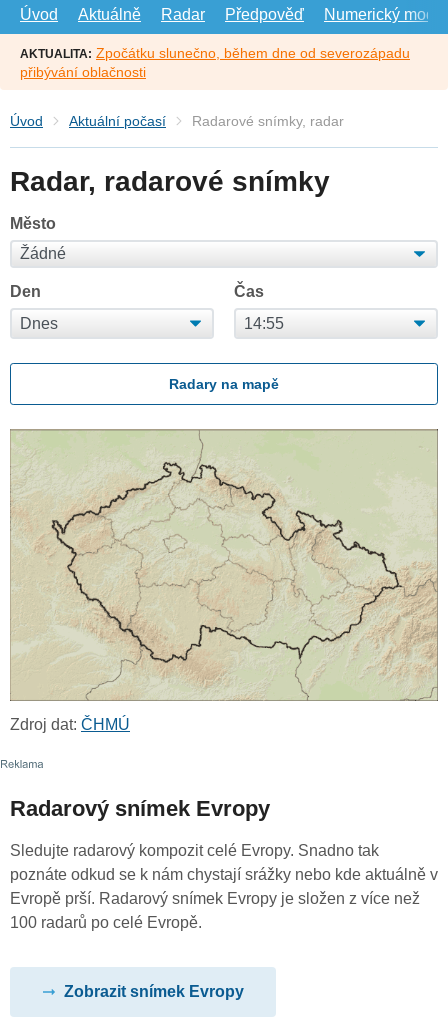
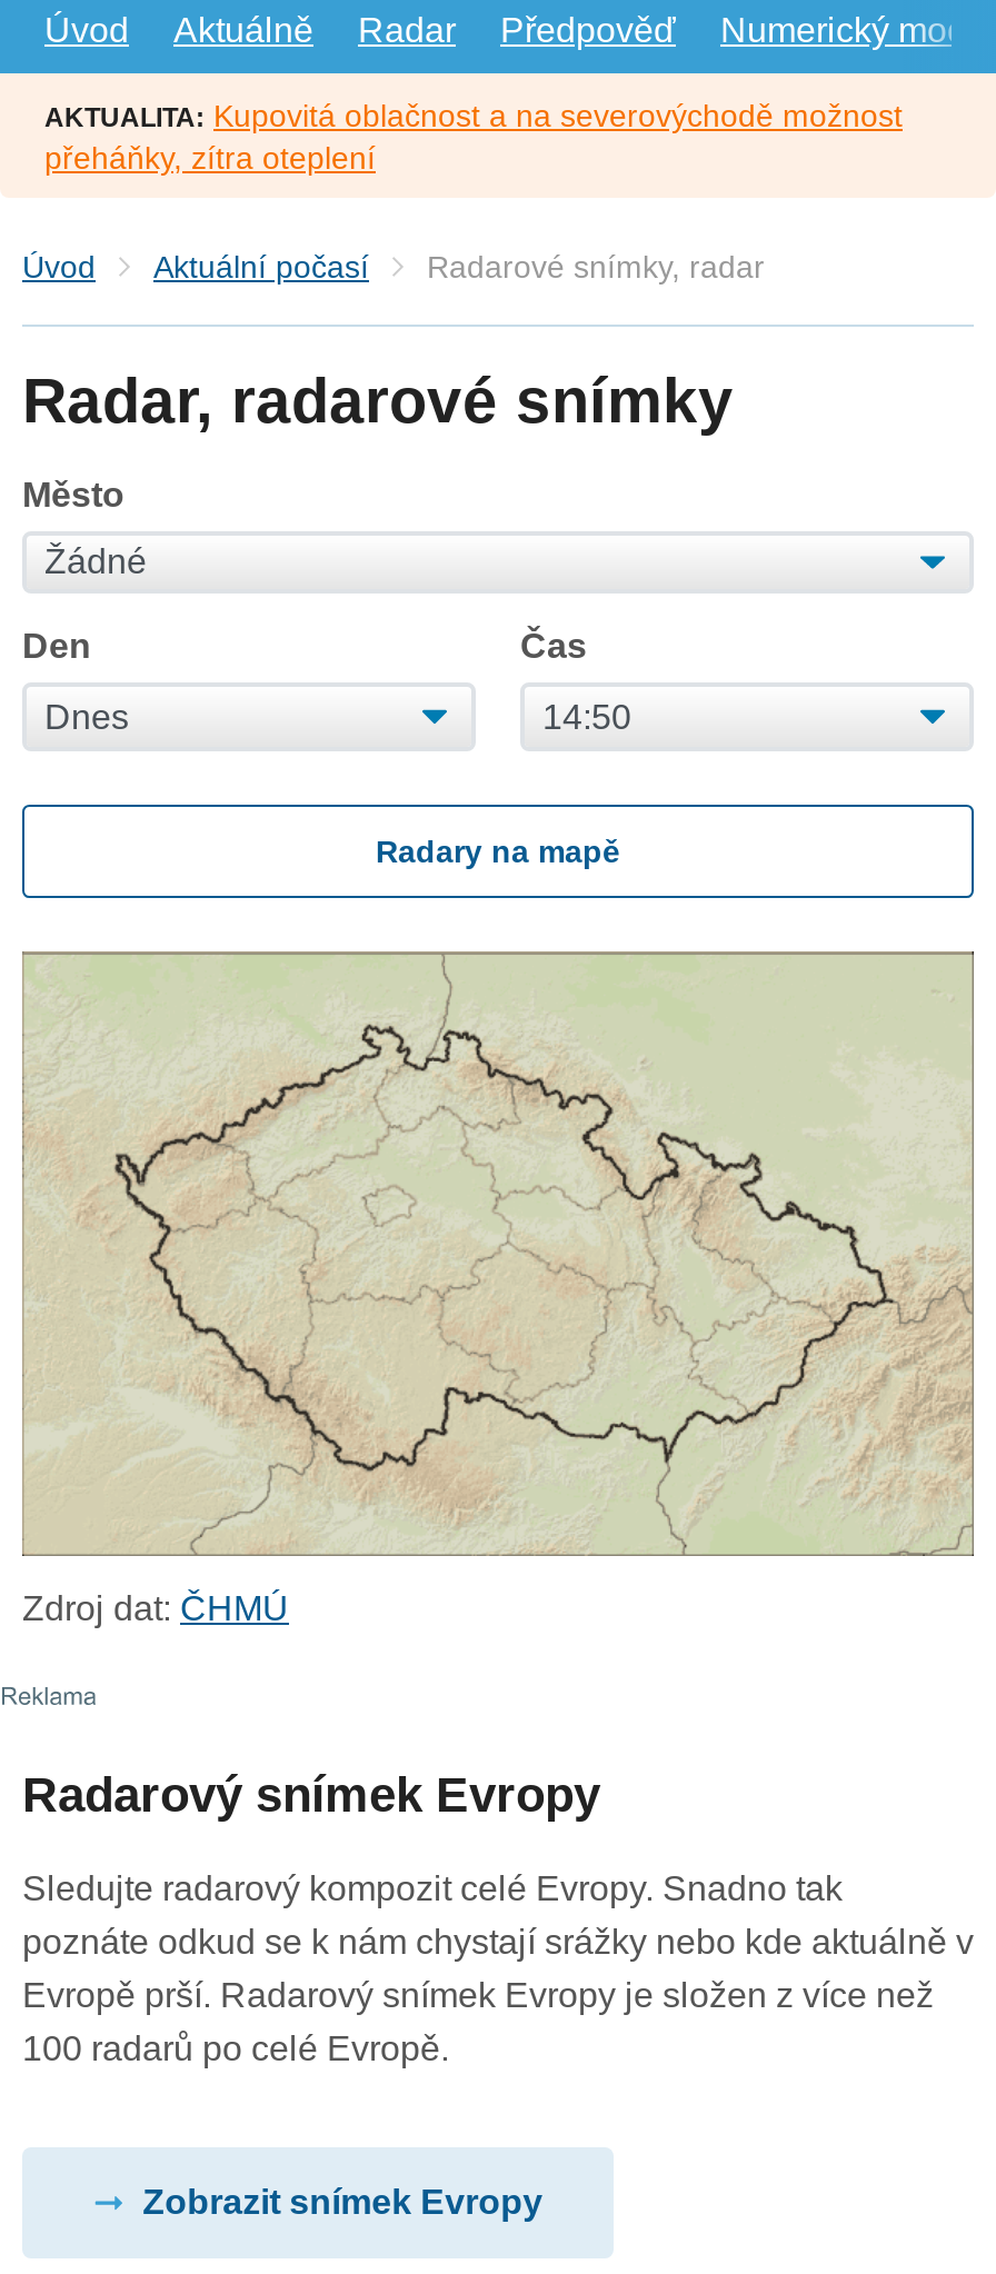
- AKTUALITA: Zpočátku slunečno, během dne od severozápadu
- přibývání oblačnosti
+ AKTUALITA: Kupovitá oblačnost a na severovýchodě možnost
+ přeháňky, zítra oteplení
